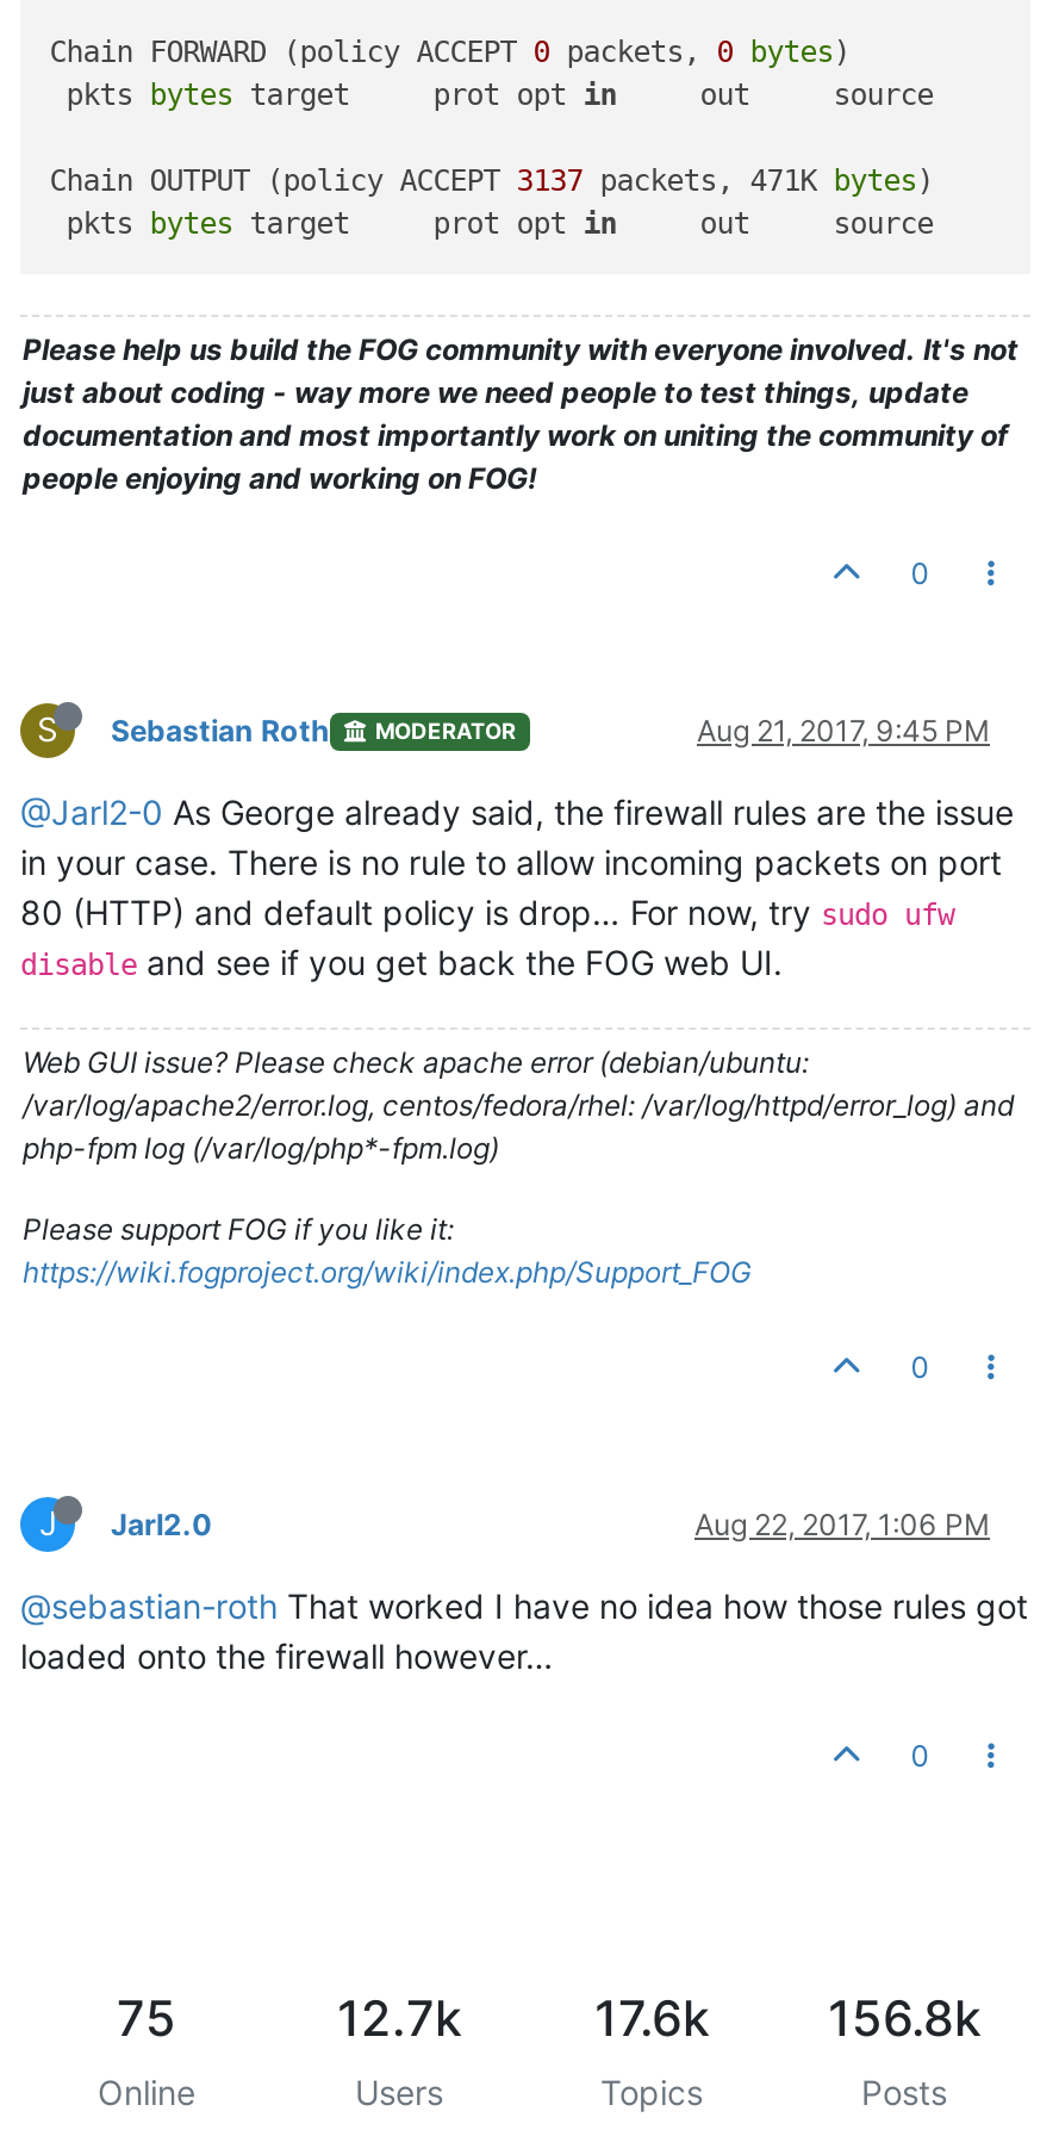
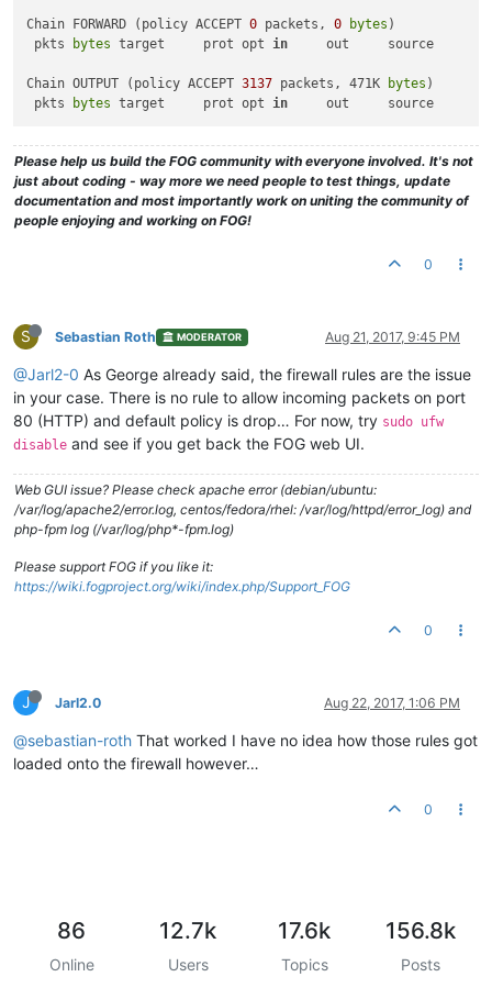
- 75
+ 86
